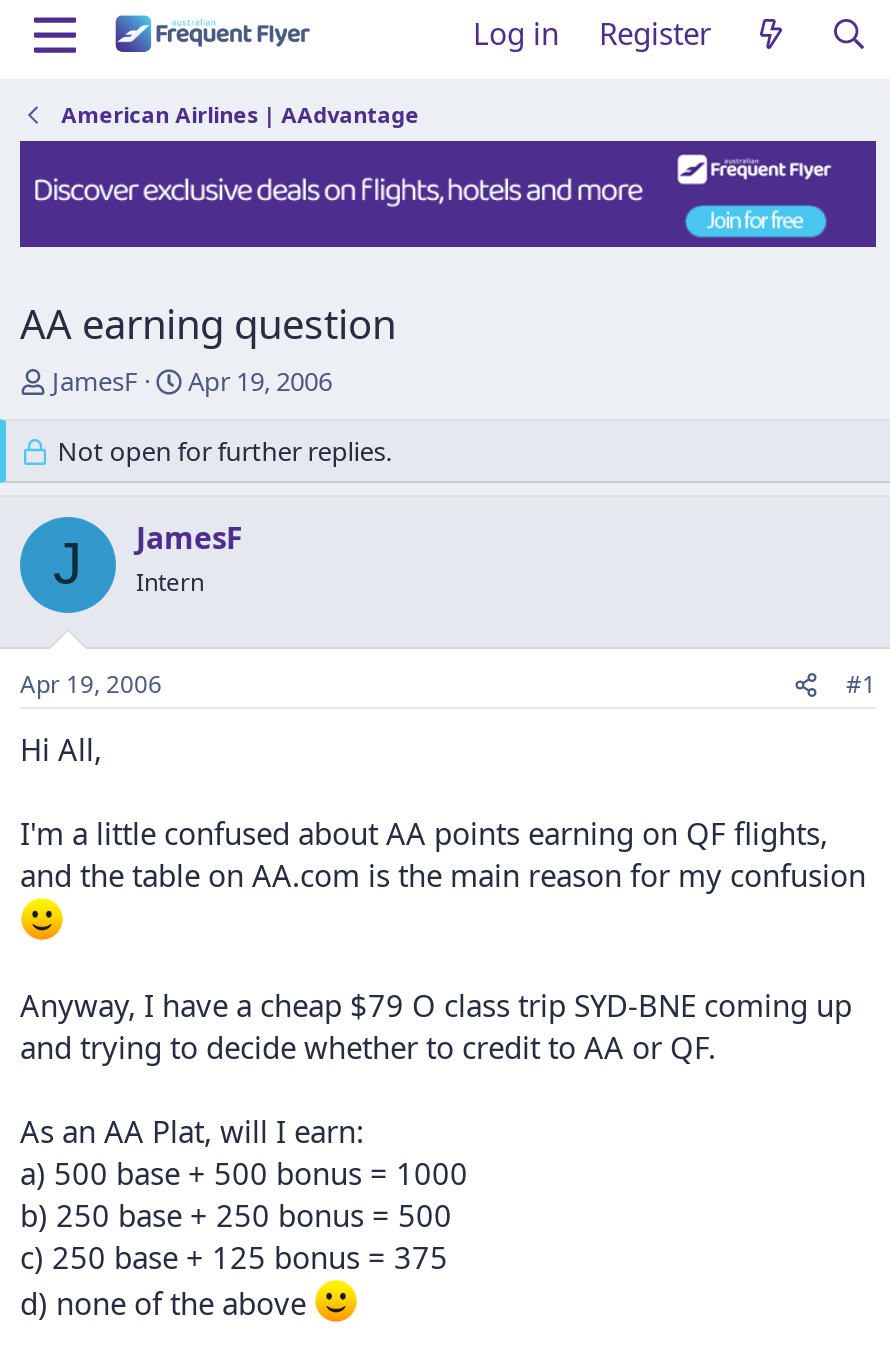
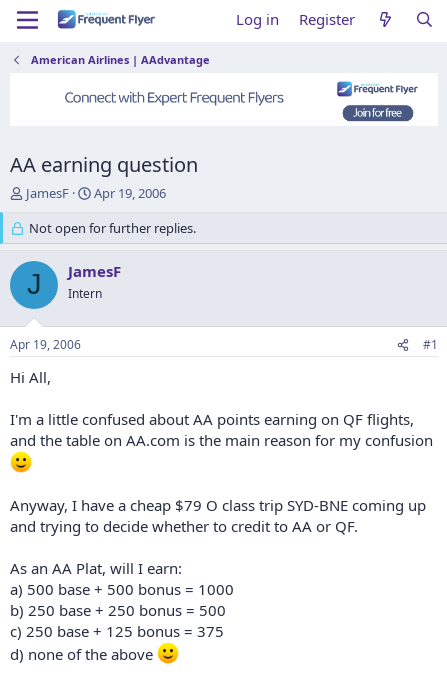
- [image]
+ [image]
